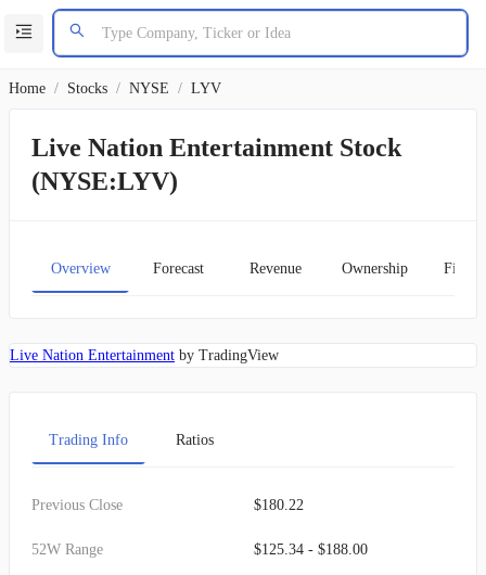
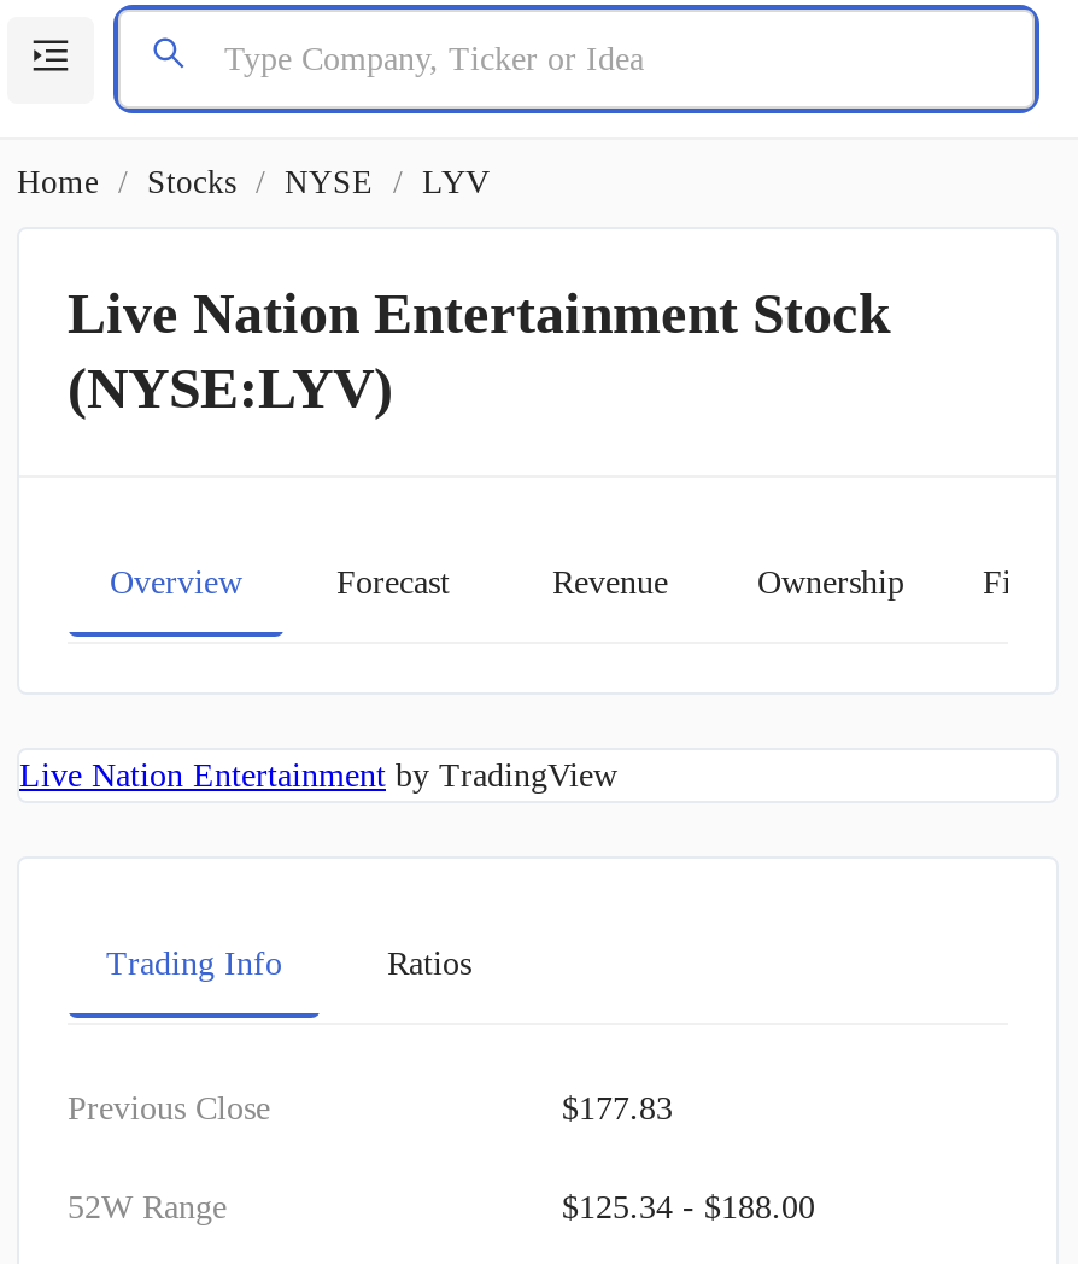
- $180.22
+ $177.83
